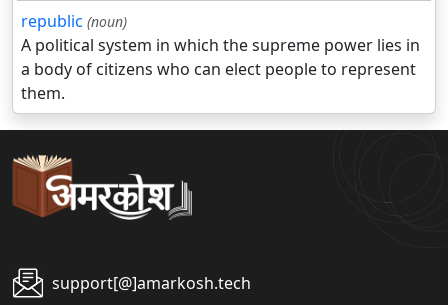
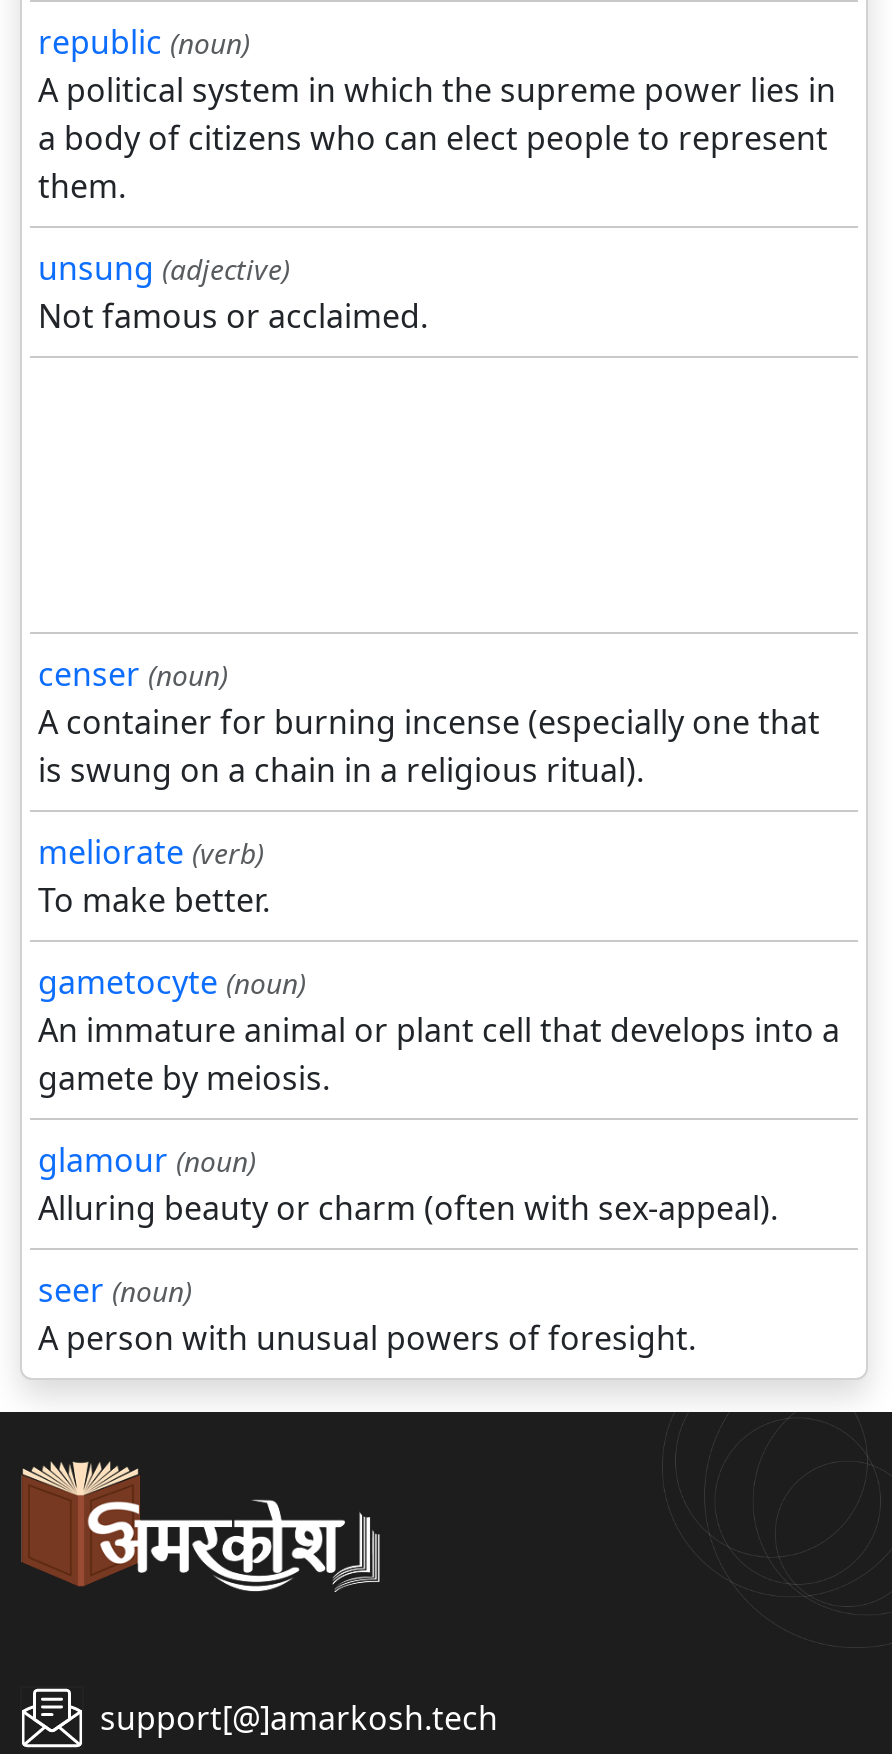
+ unsung (adjective)
+ Not famous or acclaimed.

+ censer (noun)
+ A container for burning incense (especially one that
+ is swung on a chain in a religious ritual).
+ meliorate (verb)
+ To make better.
+ gametocyte (noun)
+ An immature animal or plant cell that develops into a
+ gamete by meiosis.
+ glamour (noun)
+ Alluring beauty or charm (often with sex-appeal).
+ seer (noun)
+ A person with unusual powers of foresight.
